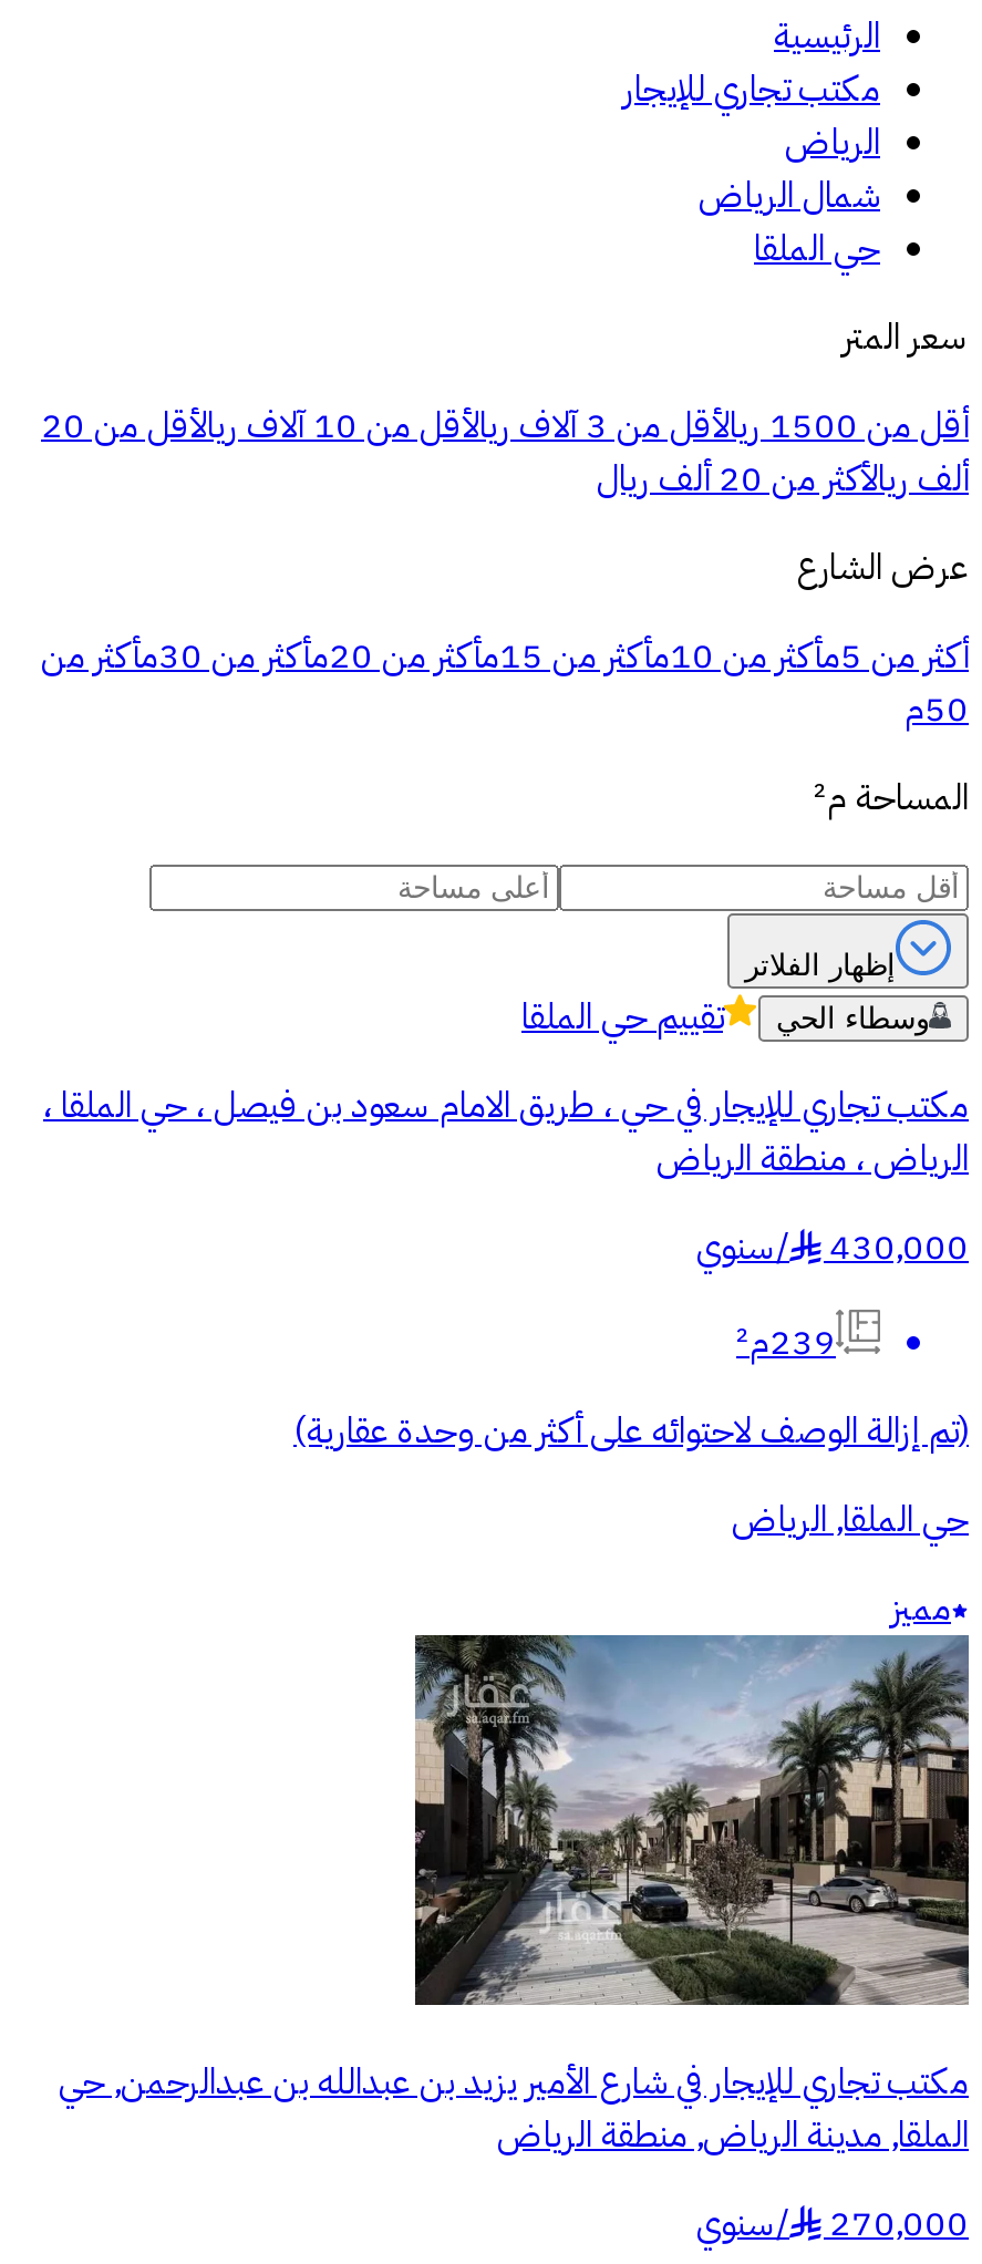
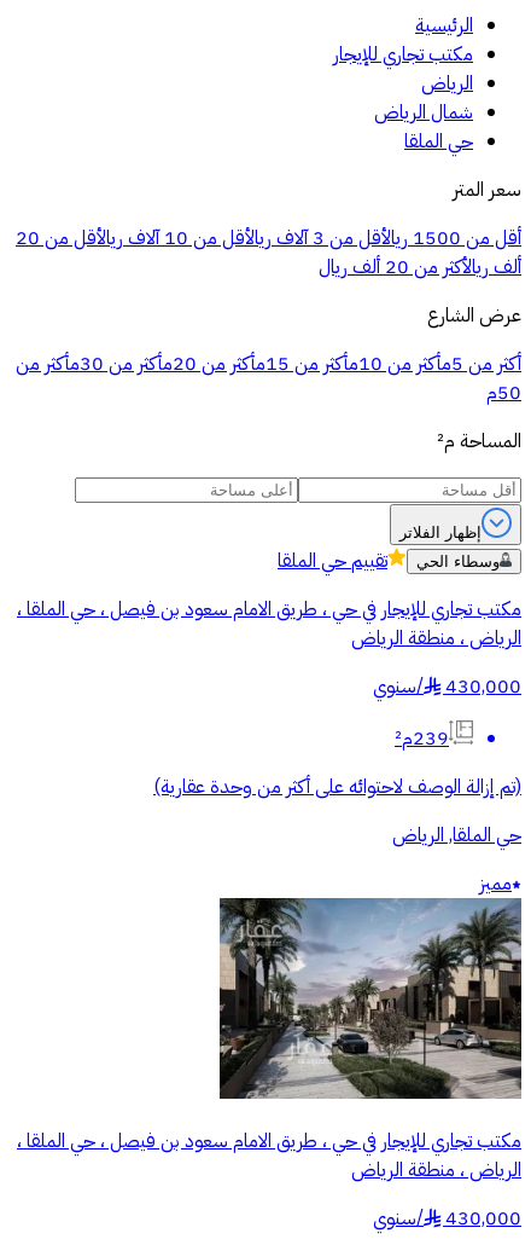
- مكتب تجاري للإيجار في شارع الأمير يزيد بن عبدالله بن عبدالرحمن, حي
- الملقا, مدينة الرياض, منطقة الرياض
+ مكتب تجاري للإيجار في حي ، طريق الامام سعود بن فيصل ، حي الملقا ،
+ الرياض ، منطقة الرياض

- 270,000
+ 430,000
